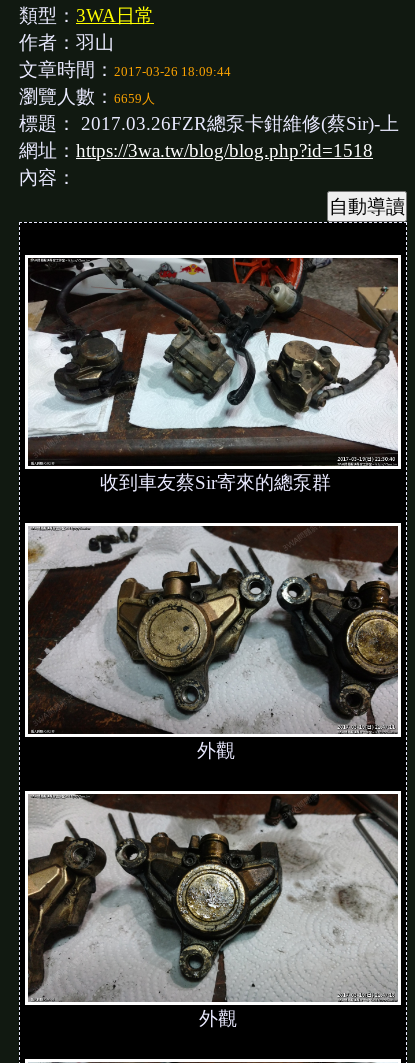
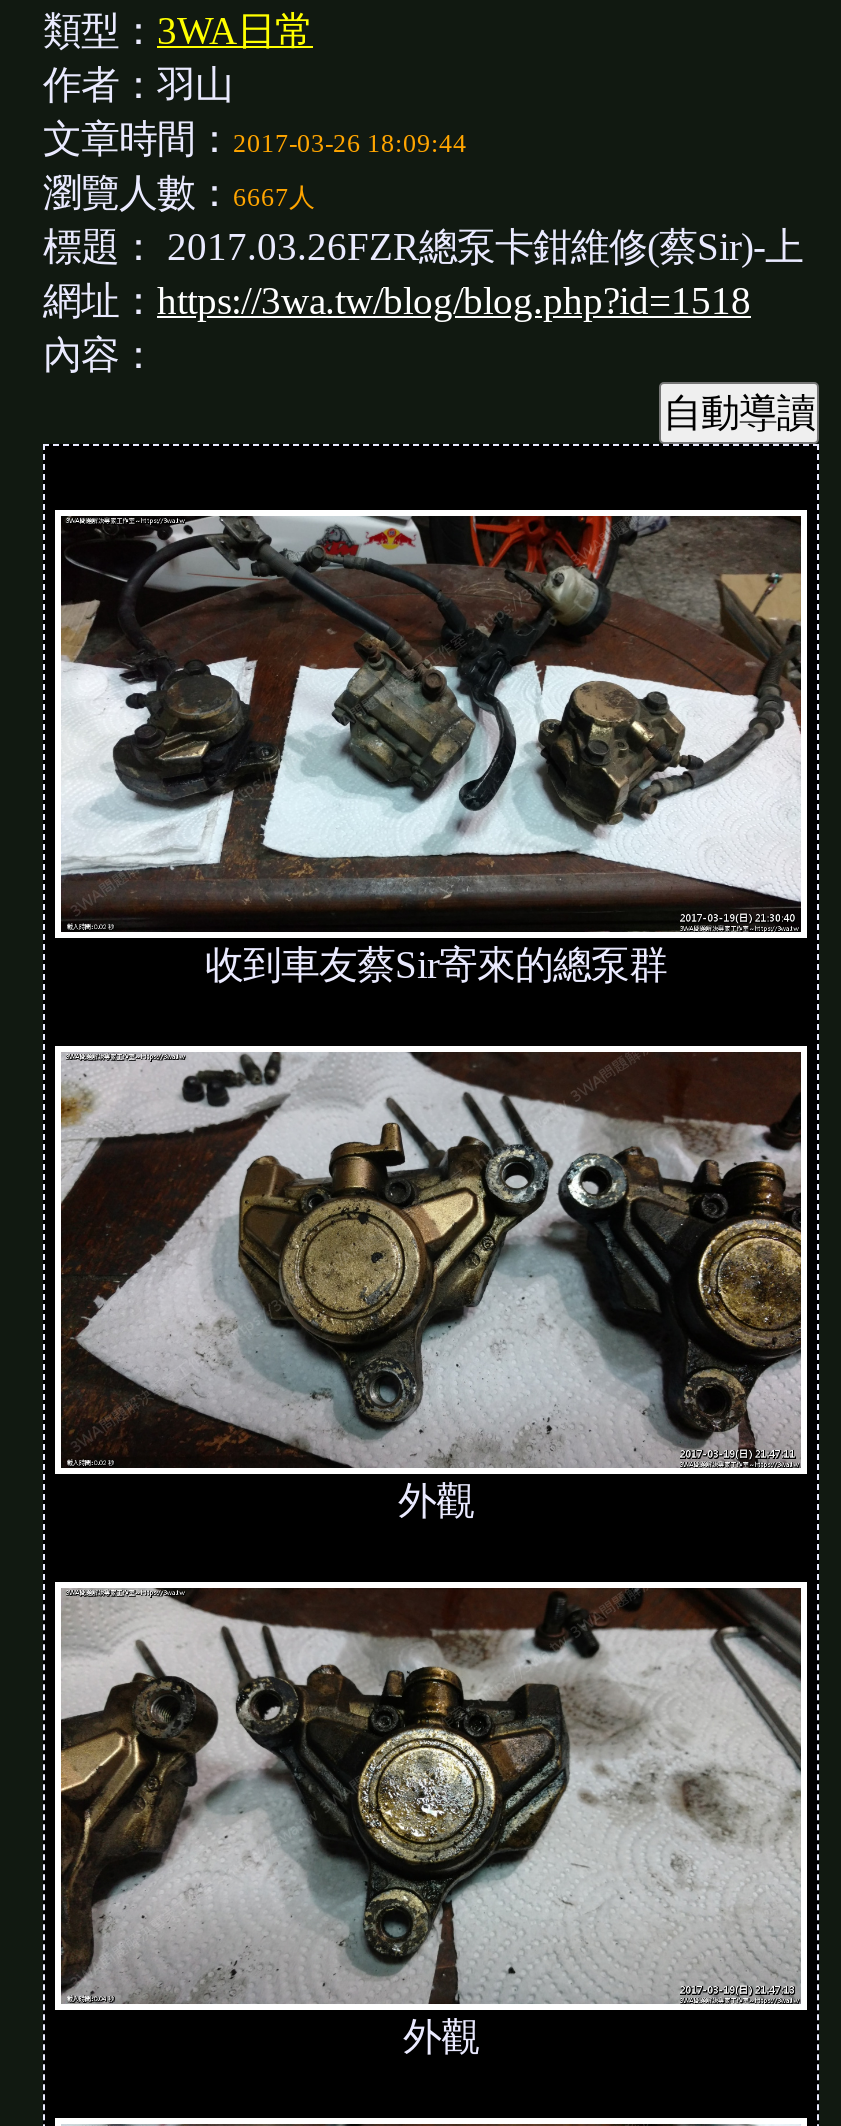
- 瀏覽人數：6659人
+ 瀏覽人數：6667人
